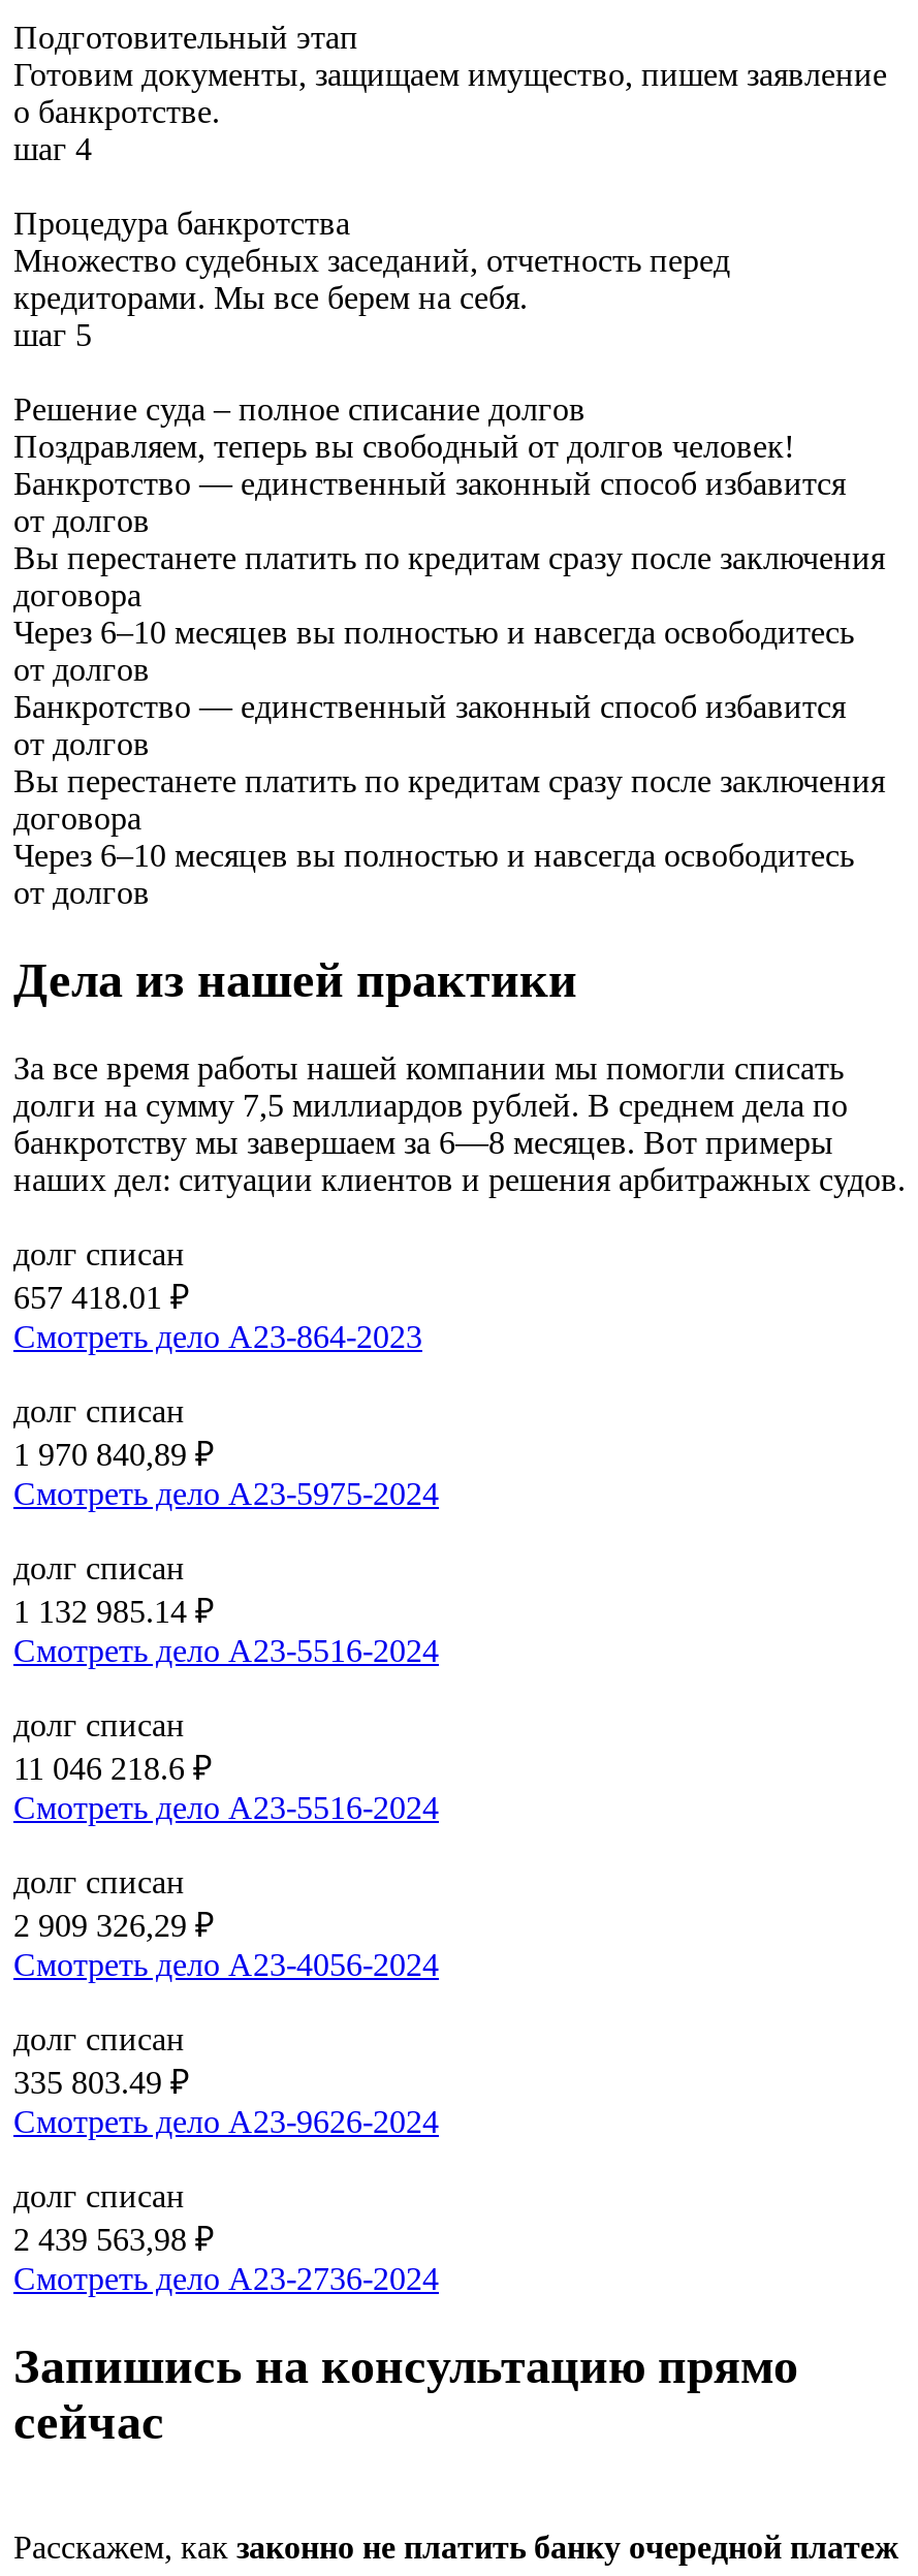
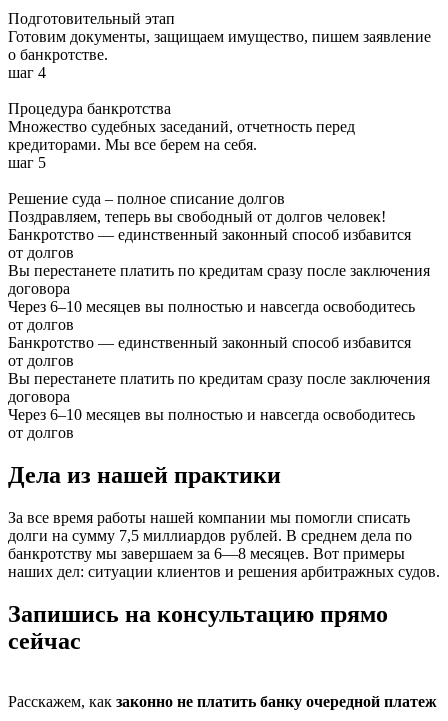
- долг списан
- 657 418.01 ₽
- Смотреть дело A23-864-2023
- долг списан
- 1 970 840,89 ₽
- Смотреть дело A23-5975-2024
- долг списан
- 1 132 985.14 ₽
- Смотреть дело A23-5516-2024
- долг списан
- 11 046 218.6 ₽
- Смотреть дело A23-5516-2024
- долг списан
- 2 909 326,29 ₽
- Смотреть дело A23-4056-2024
- долг списан
- 335 803.49 ₽
- Смотреть дело A23-9626-2024
- долг списан
- 2 439 563,98 ₽
- Смотреть дело A23-2736-2024
